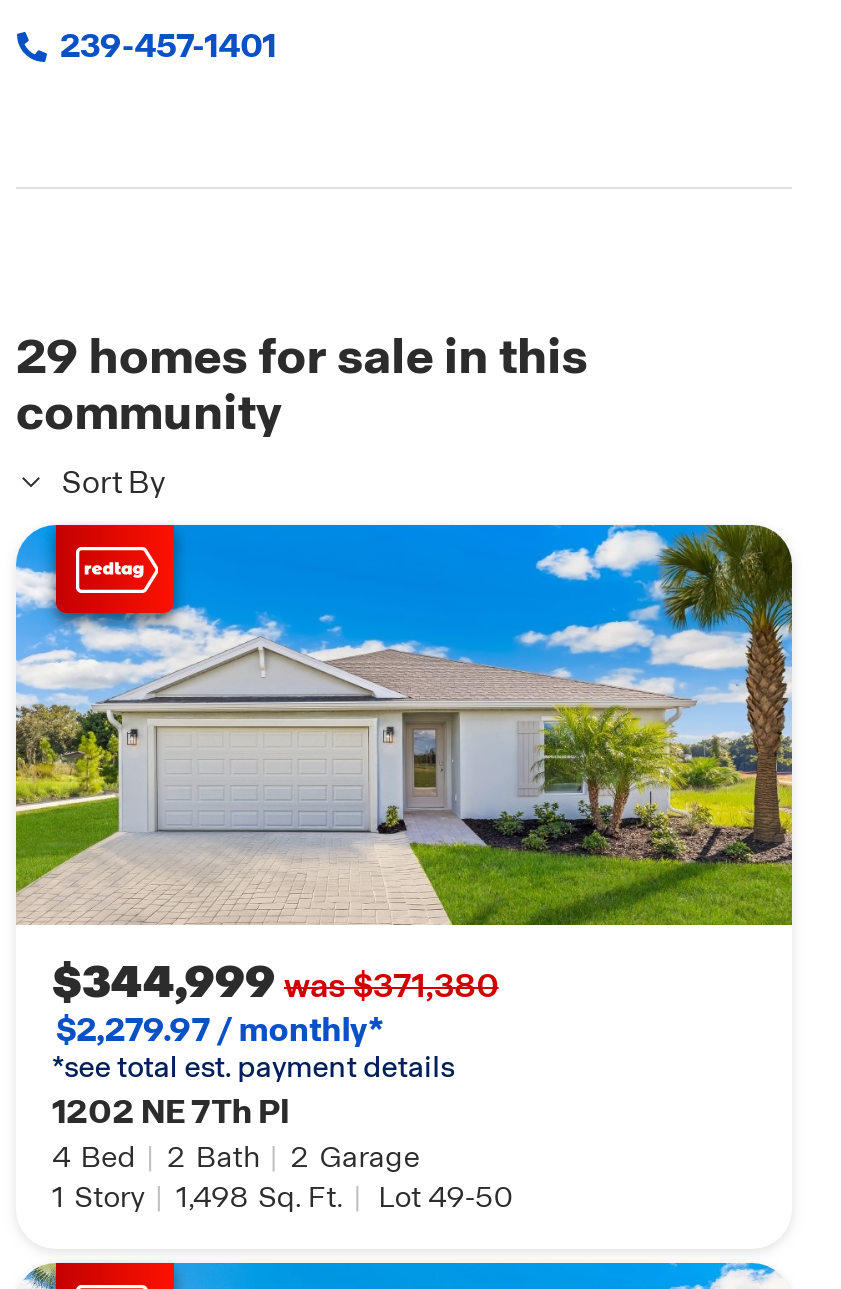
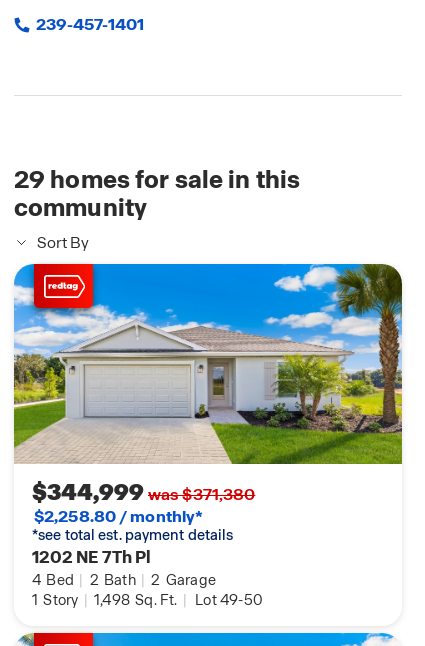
- $2,279.97 / monthly*
+ $2,258.80 / monthly*
